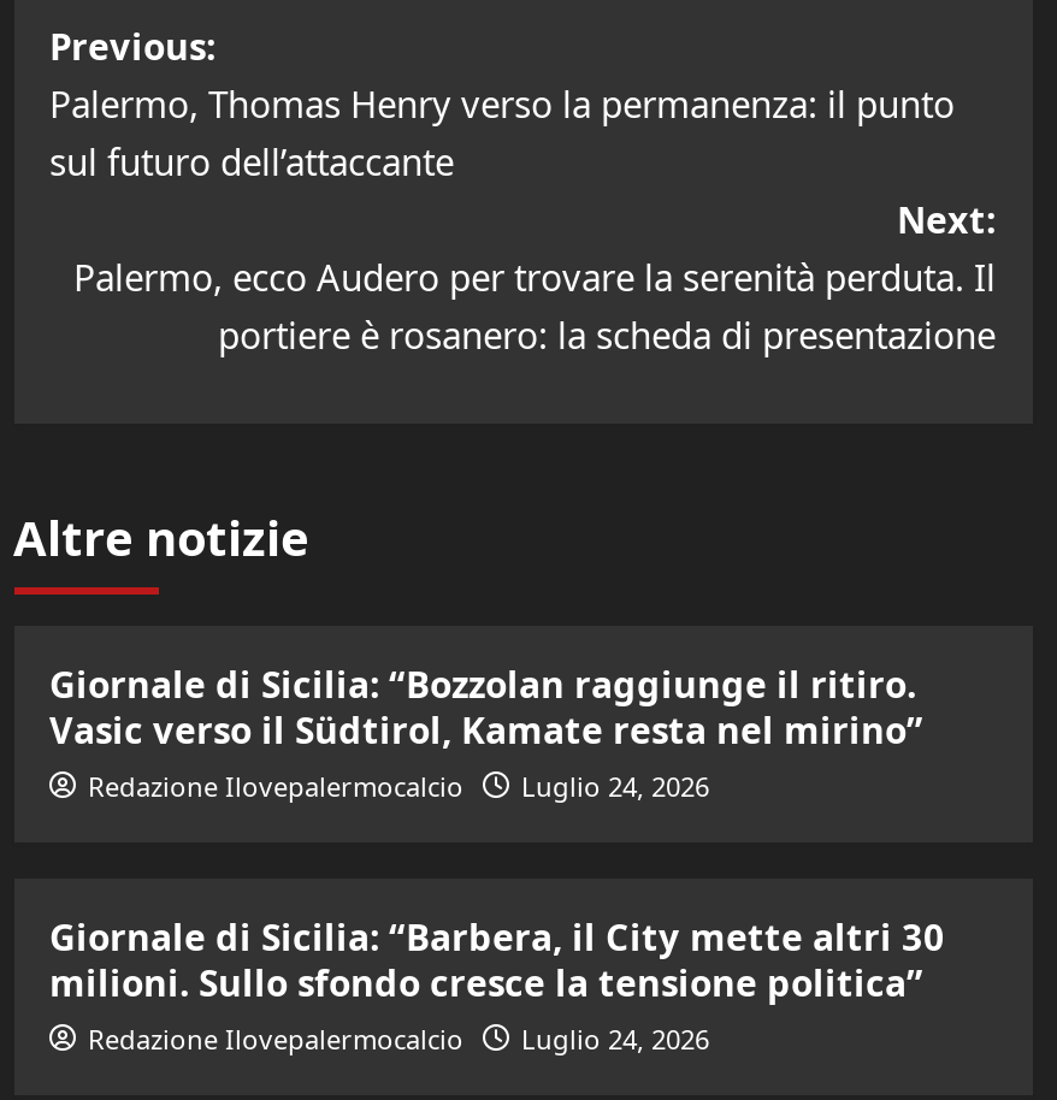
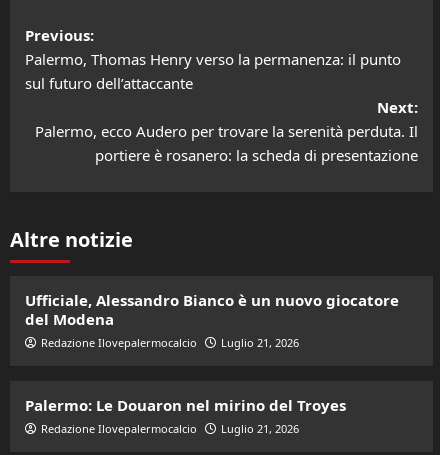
- Giornale di Sicilia: “Bozzolan raggiunge il ritiro.
- Vasic verso il Südtirol, Kamate resta nel mirino”
+ Ufficiale, Alessandro Bianco è un nuovo giocatore
+ del Modena

- Redazione Ilovepalermocalcio Luglio 24, 2026
+ Redazione Ilovepalermocalcio Luglio 21, 2026

- Giornale di Sicilia: “Barbera, il City mette altri 30
- milioni. Sullo sfondo cresce la tensione politica”
+ Palermo: Le Douaron nel mirino del Troyes

- Redazione Ilovepalermocalcio Luglio 24, 2026
+ Redazione Ilovepalermocalcio Luglio 21, 2026
